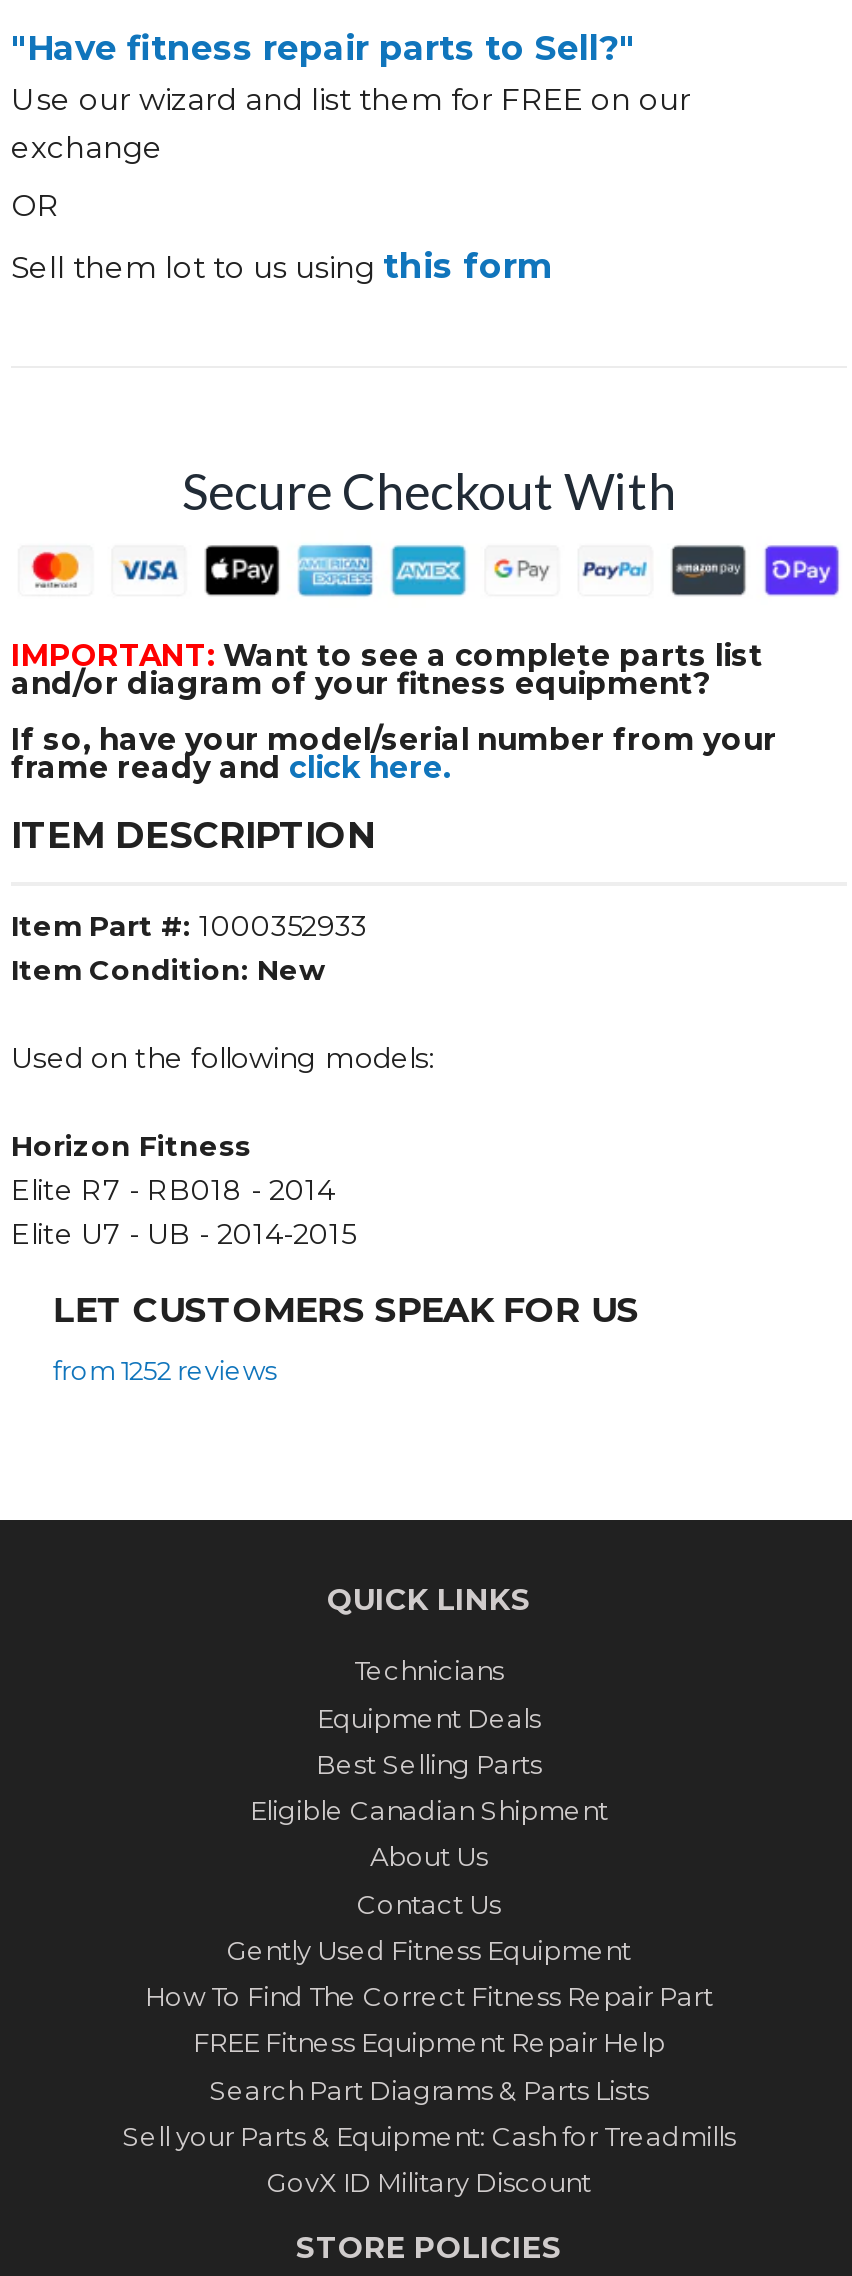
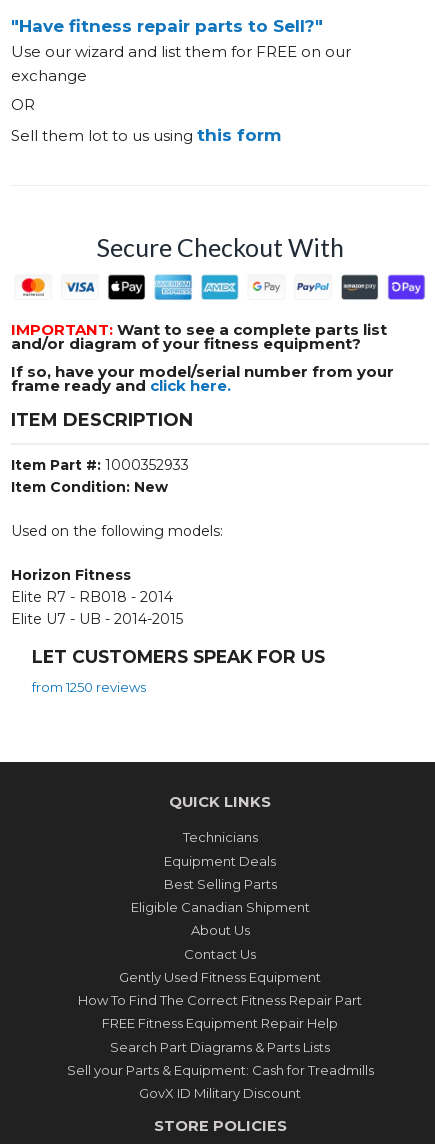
- from 1252 reviews
+ from 1250 reviews
